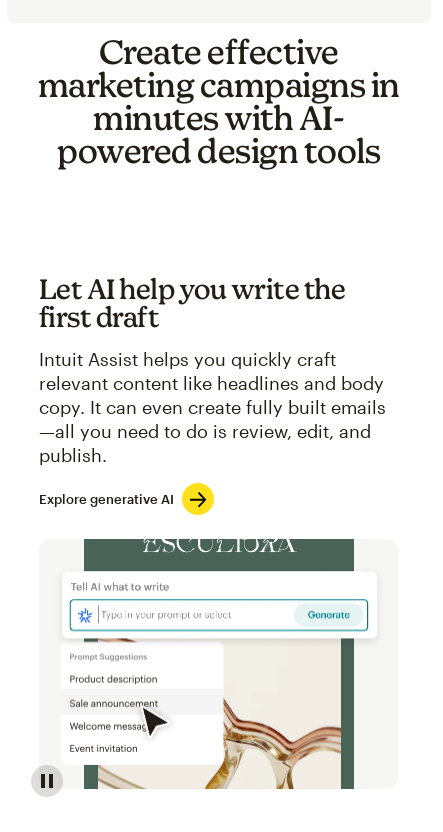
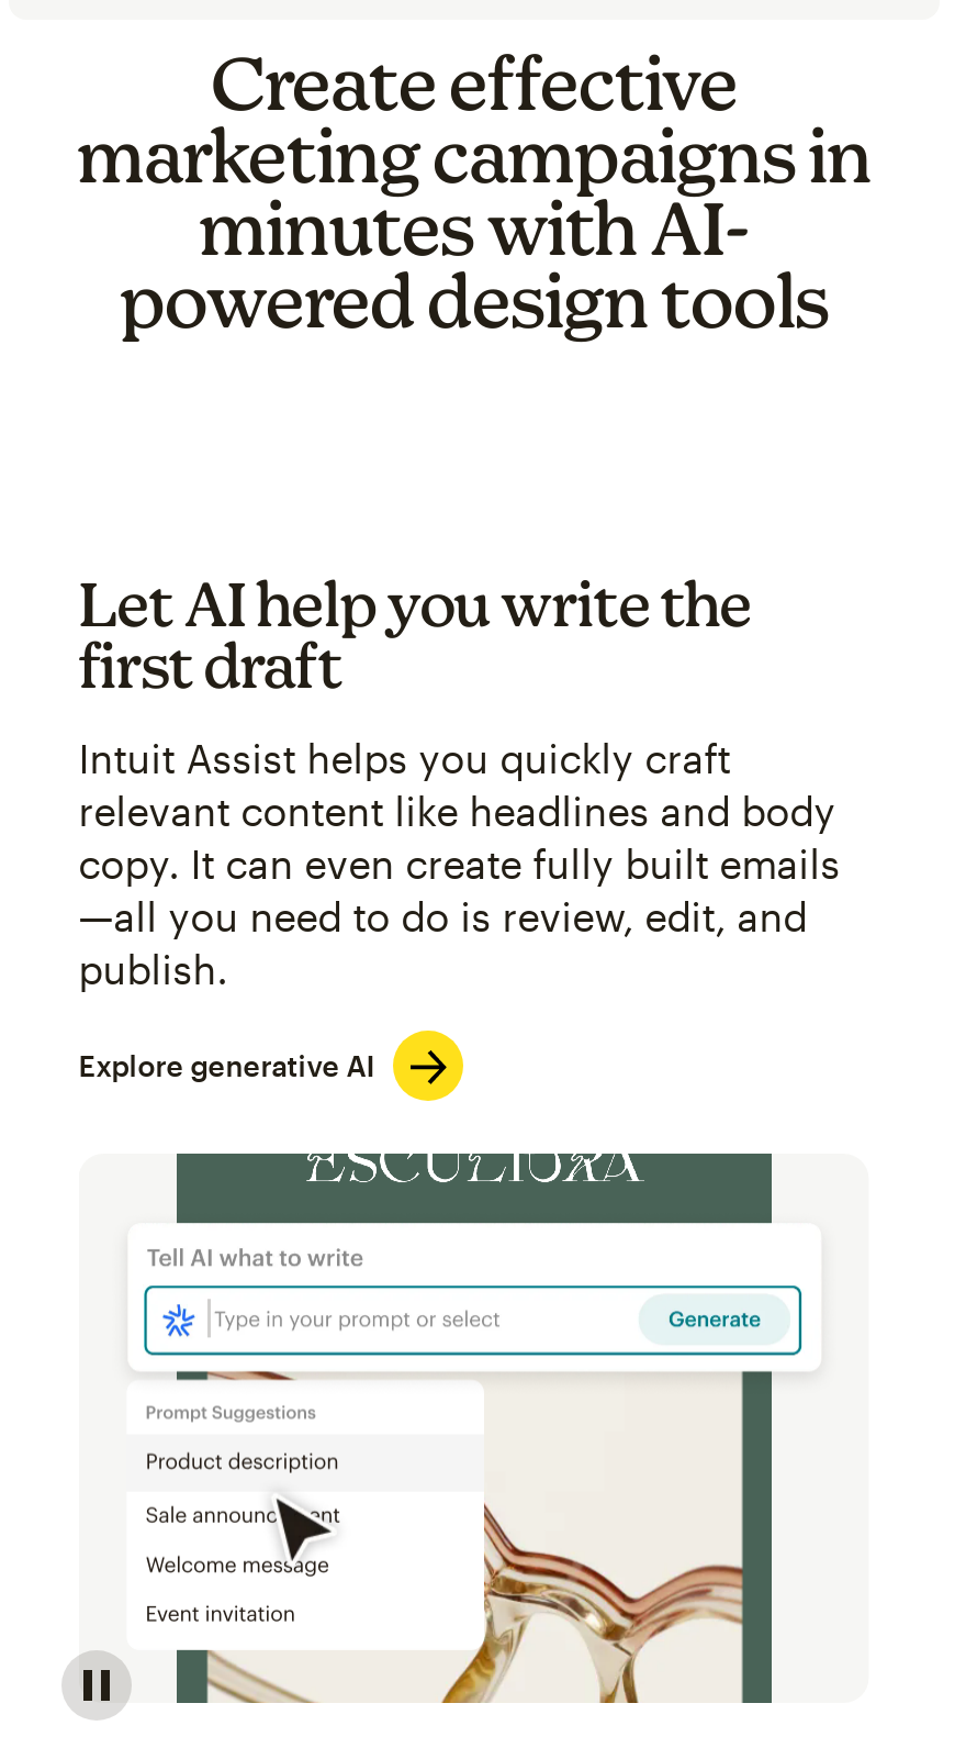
- [image]
+ [image]
